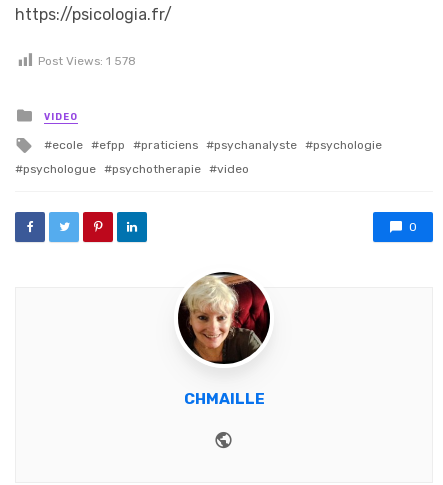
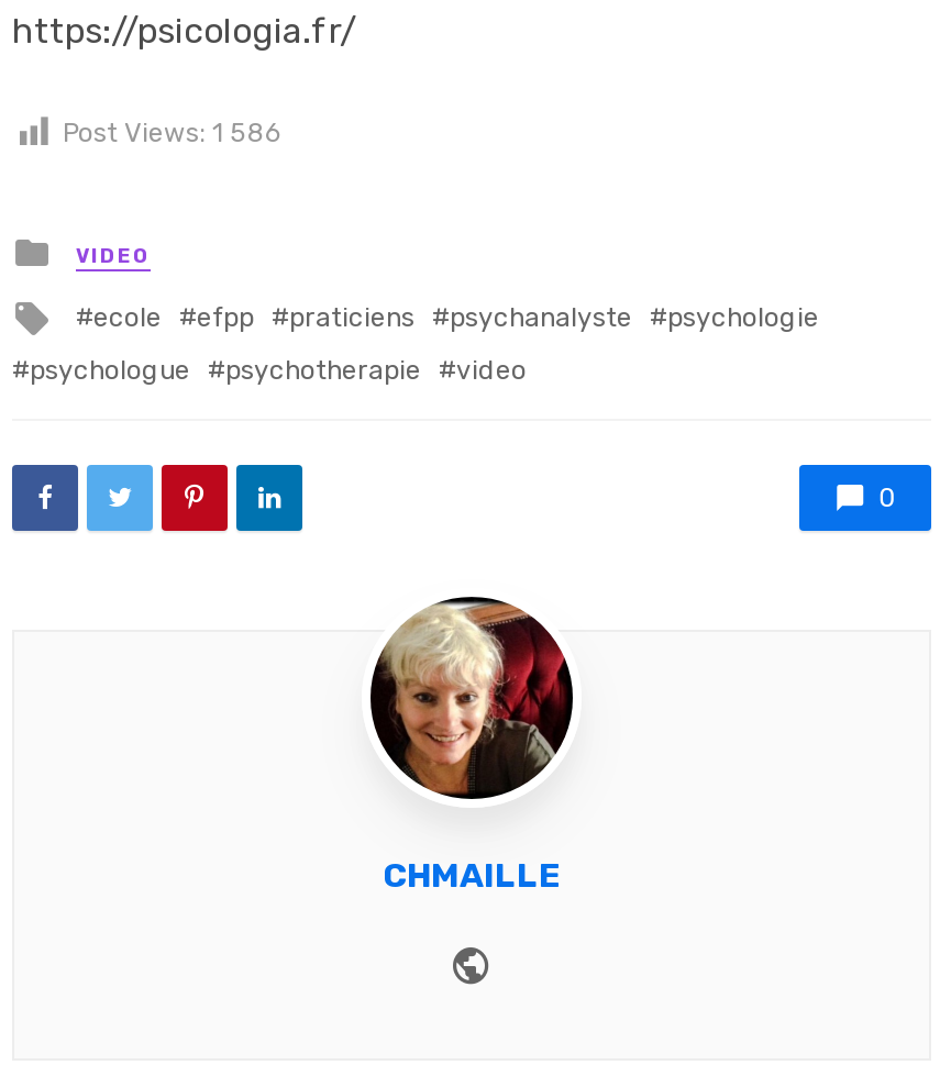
- Post Views: 1 578
+ Post Views: 1 586
